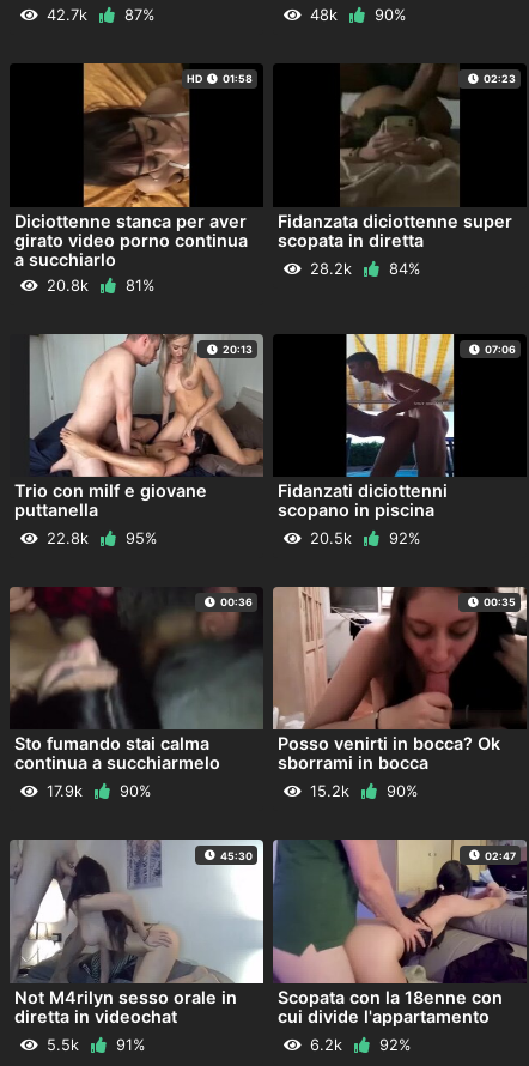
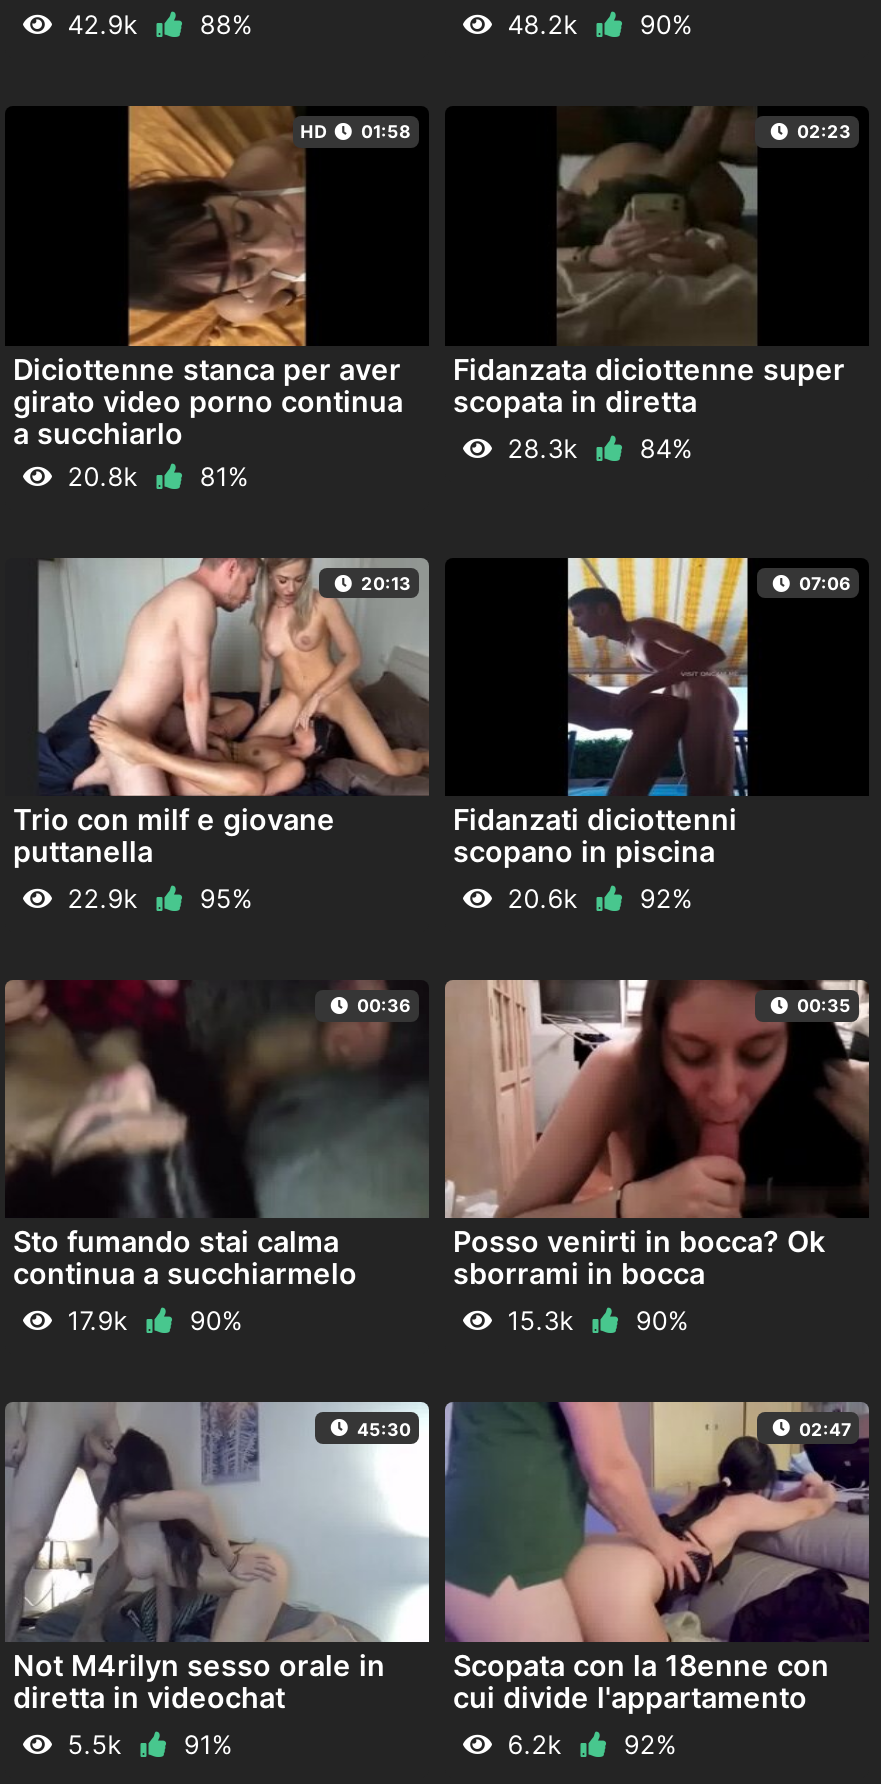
- 42.7k
- 87%
+ 42.9k
+ 88%

- 48k
+ 48.2k

- 28.2k
+ 28.3k

- 22.8k
+ 22.9k

- 20.5k
+ 20.6k

- 15.2k
+ 15.3k
